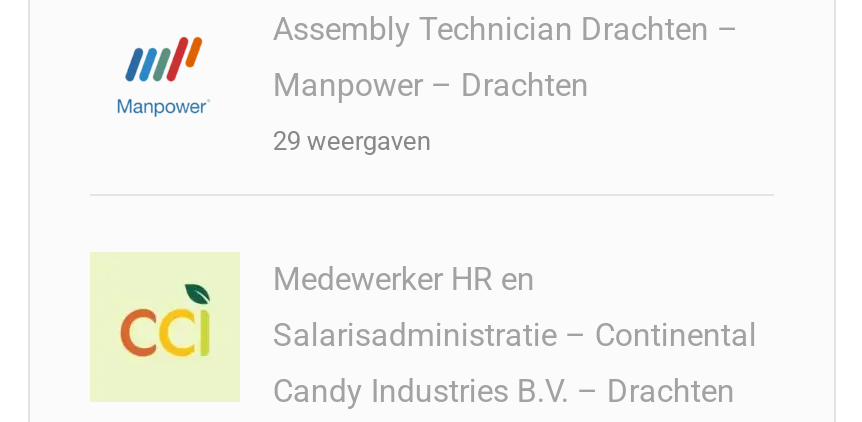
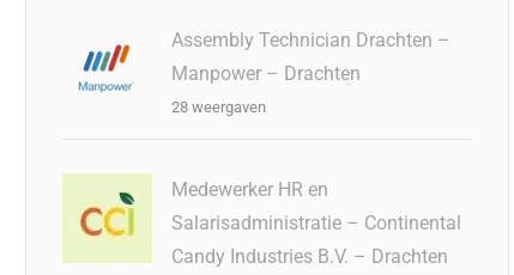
- 29 weergaven
+ 28 weergaven
